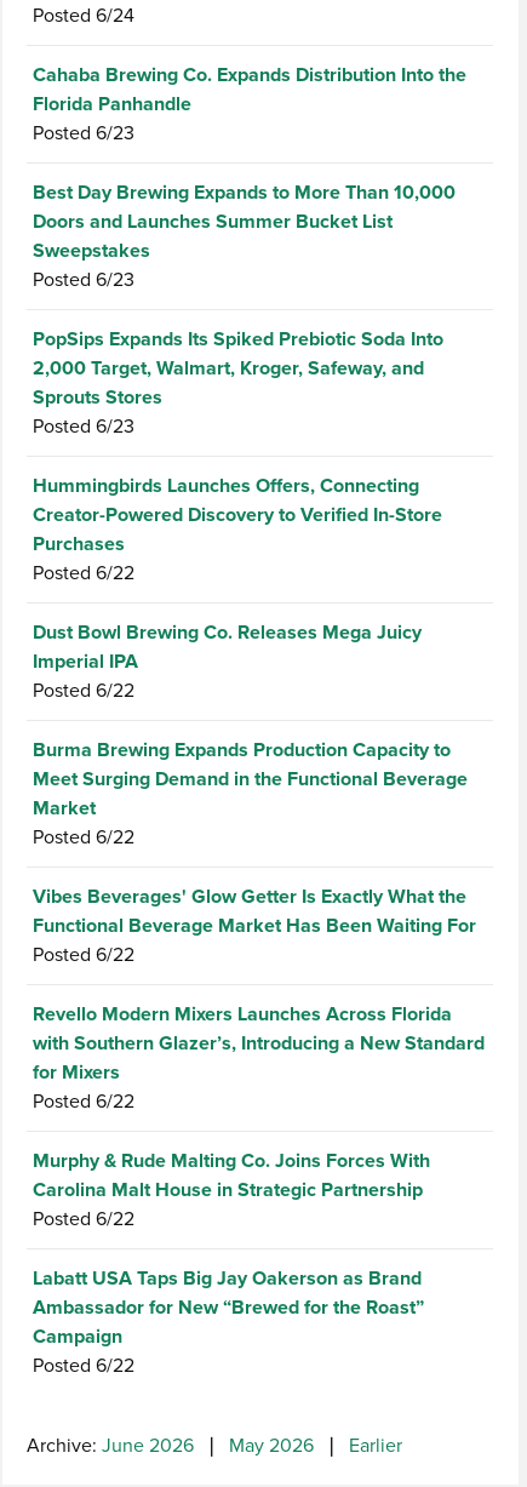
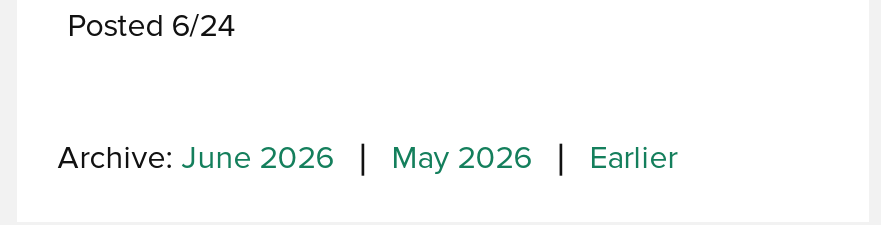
- Cahaba Brewing Co. Expands Distribution Into the
- Florida Panhandle
- Posted 6/23
- Best Day Brewing Expands to More Than 10,000
- Doors and Launches Summer Bucket List
- Sweepstakes
- Posted 6/23
- PopSips Expands Its Spiked Prebiotic Soda Into
- 2,000 Target, Walmart, Kroger, Safeway, and
- Sprouts Stores
- Posted 6/23
- Hummingbirds Launches Offers, Connecting
- Creator-Powered Discovery to Verified In-Store
- Purchases
- Posted 6/22
- Dust Bowl Brewing Co. Releases Mega Juicy
- Imperial IPA
- Posted 6/22
- Burma Brewing Expands Production Capacity to
- Meet Surging Demand in the Functional Beverage
- Market
- Posted 6/22
- Vibes Beverages' Glow Getter Is Exactly What the
- Functional Beverage Market Has Been Waiting For
- Posted 6/22
- Revello Modern Mixers Launches Across Florida
- with Southern Glazer’s, Introducing a New Standard
- for Mixers
- Posted 6/22
- Murphy & Rude Malting Co. Joins Forces With
- Carolina Malt House in Strategic Partnership
- Posted 6/22
- Labatt USA Taps Big Jay Oakerson as Brand
- Ambassador for New “Brewed for the Roast”
- Campaign
- Posted 6/22
